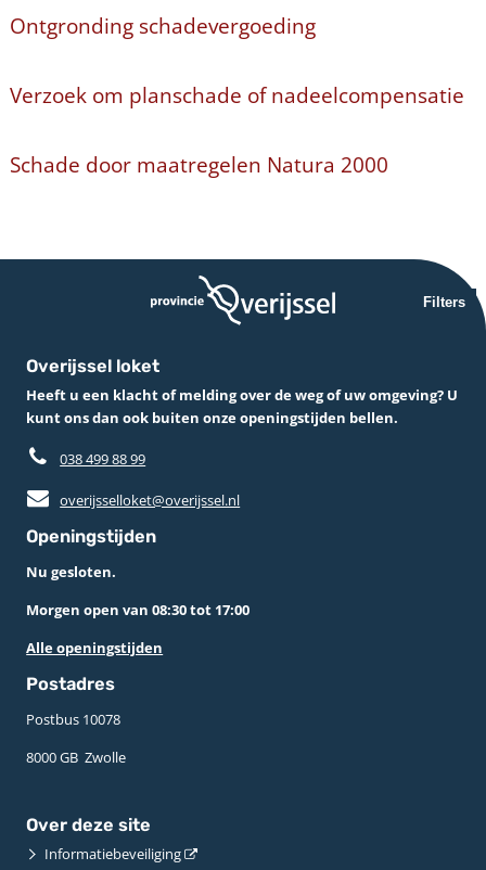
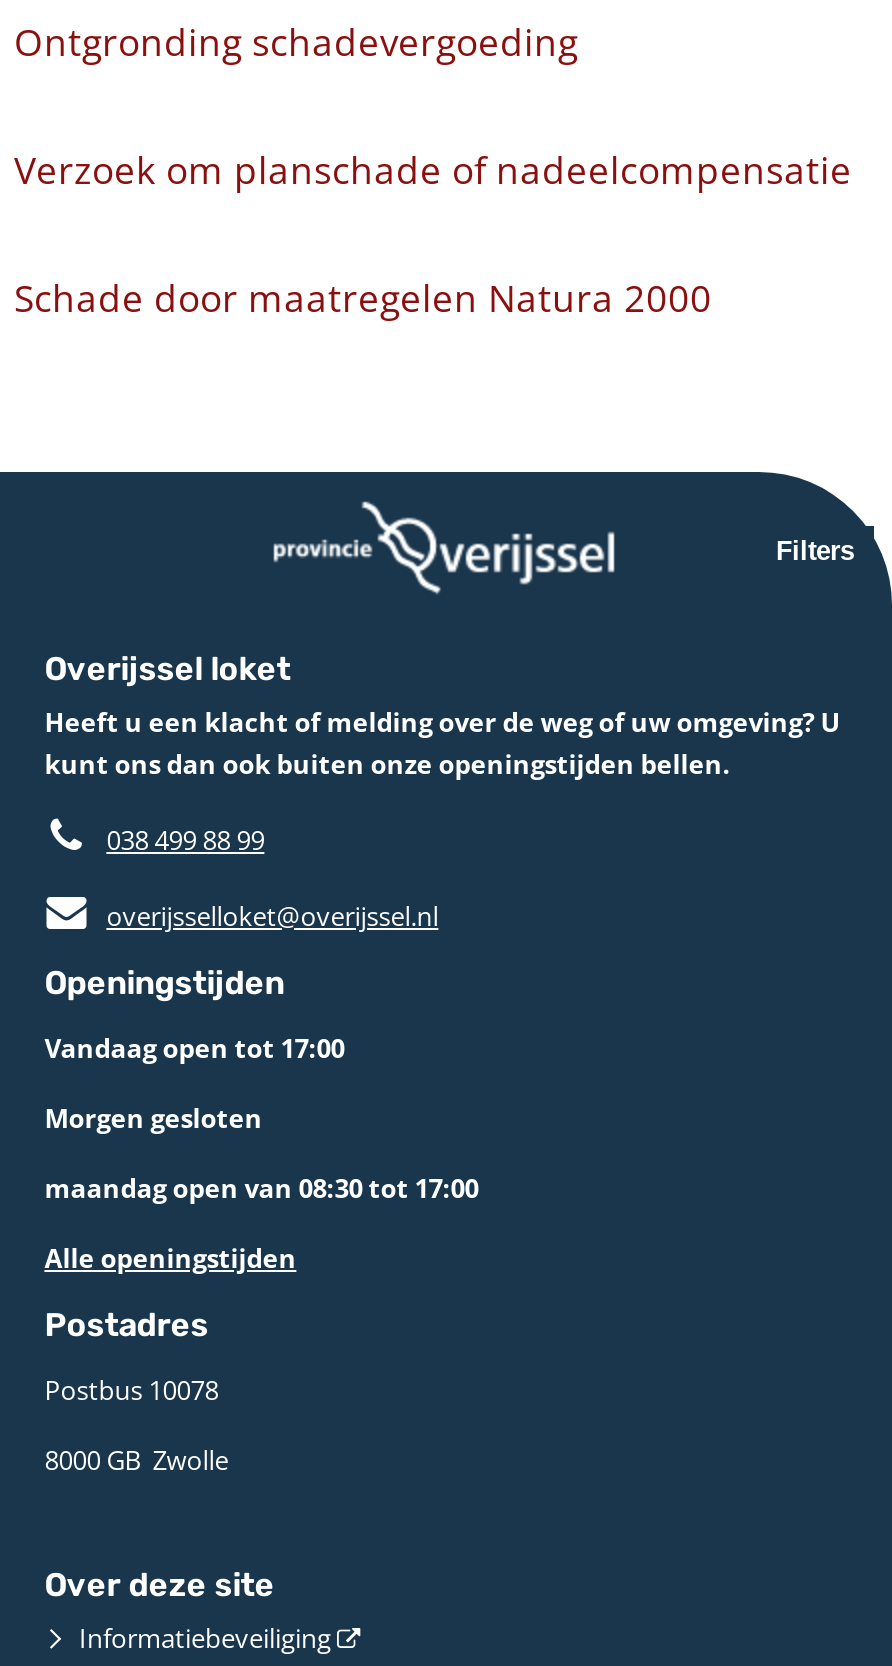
- Nu gesloten.
- Morgen open van 08:30 tot 17:00
+ Vandaag open tot 17:00
+ Morgen gesloten
+ maandag open van 08:30 tot 17:00
